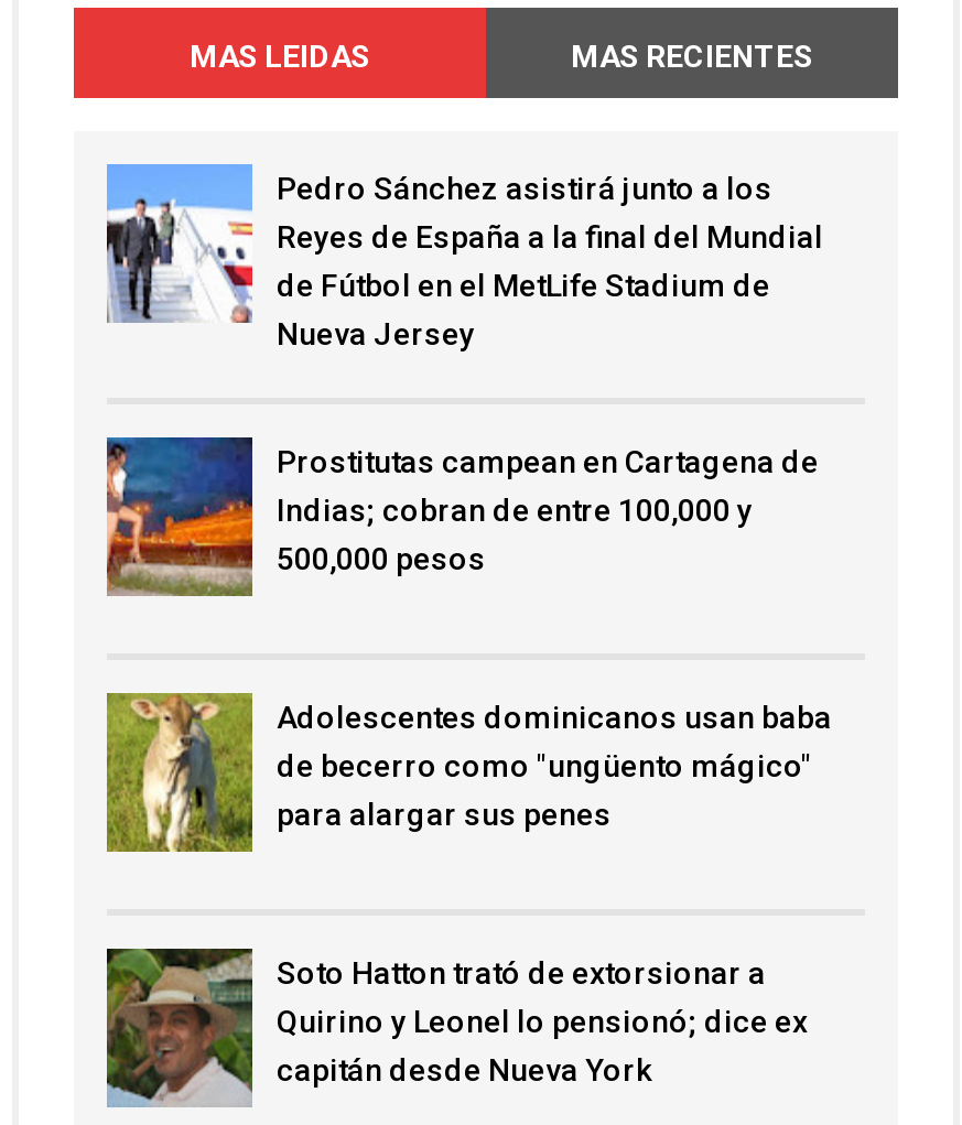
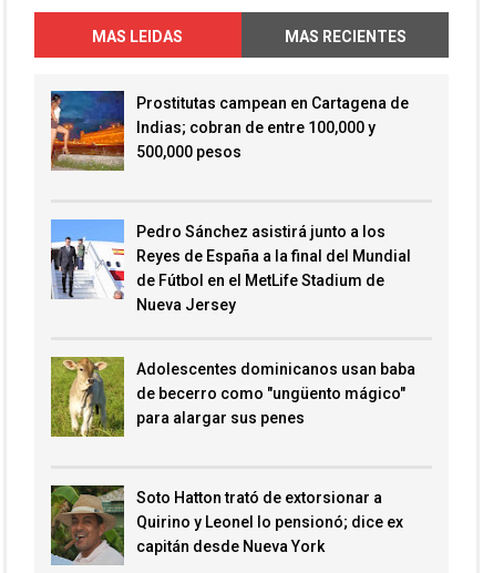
moved down: [image] | Pedro Sánchez asistirá junto a los | Reyes de España a la final del Mundial | de Fútbol en el MetLife Stadium de | Nueva Jersey

moved up: [image] | Prostitutas campean en Cartagena de | Indias; cobran de entre 100,000 y | 500,000 pesos
